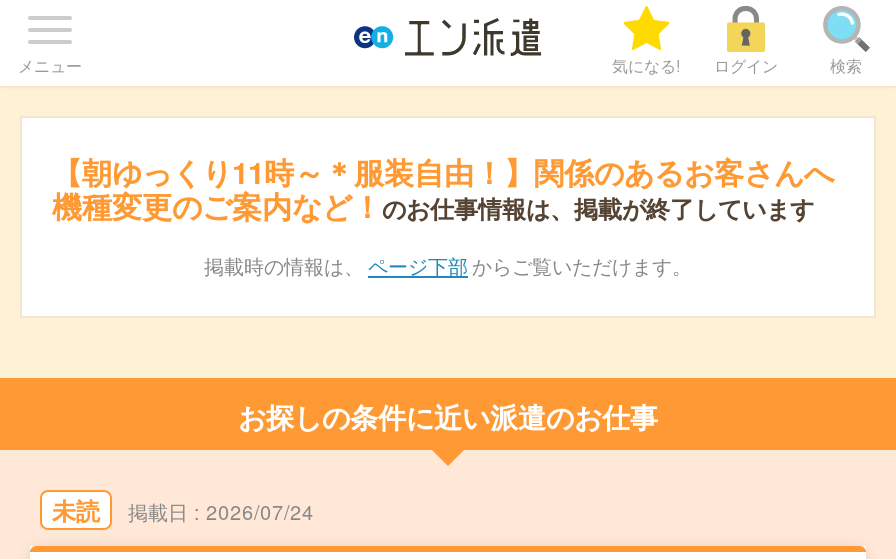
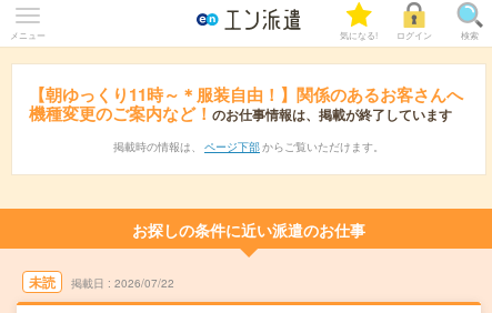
- 2026/07/24
+ 2026/07/22
